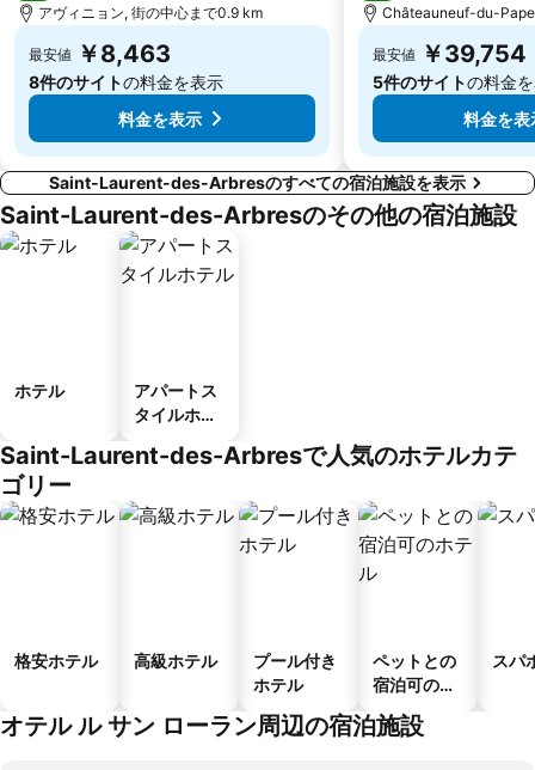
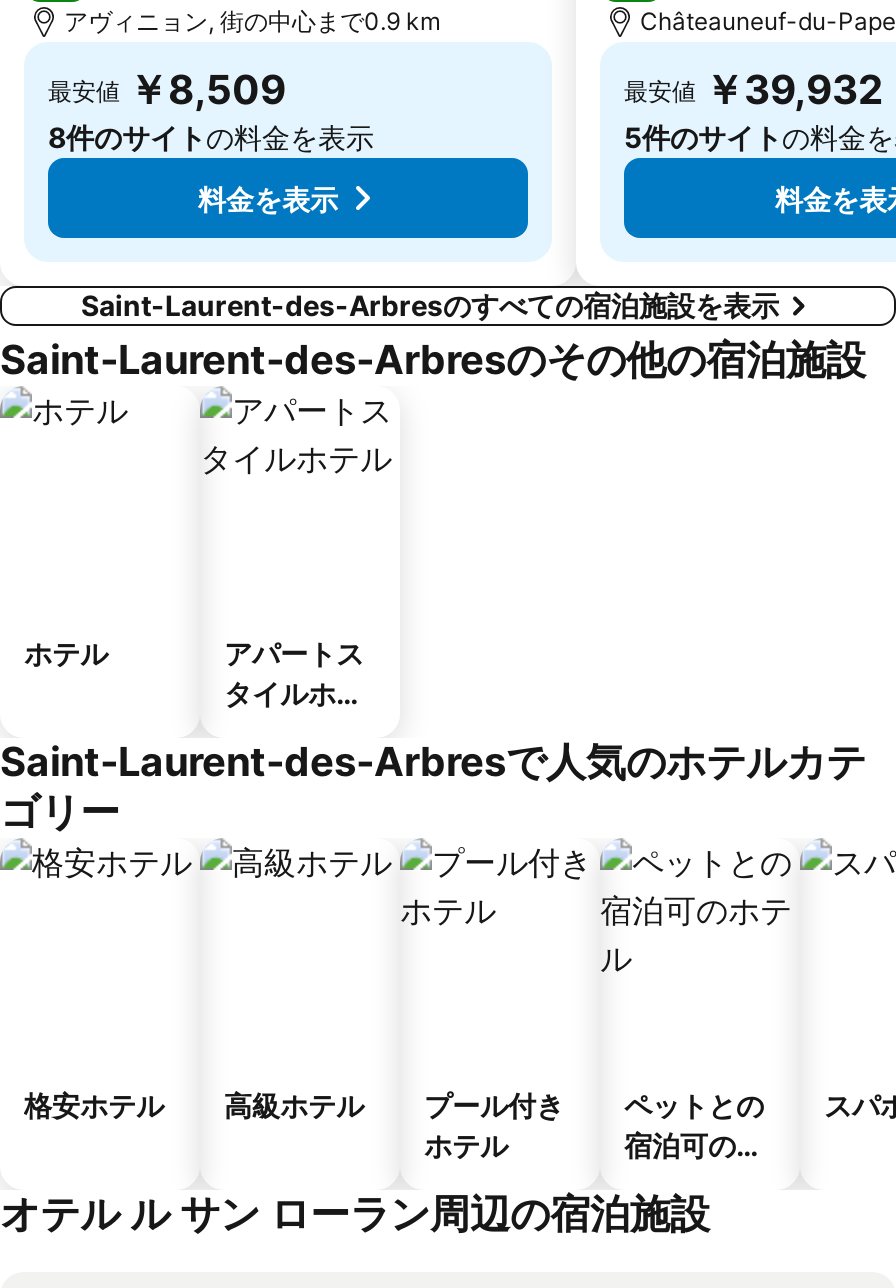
- 最安値 ￥8,463
+ 最安値 ￥8,509

- 最安値 ￥39,754
+ 最安値 ￥39,932
